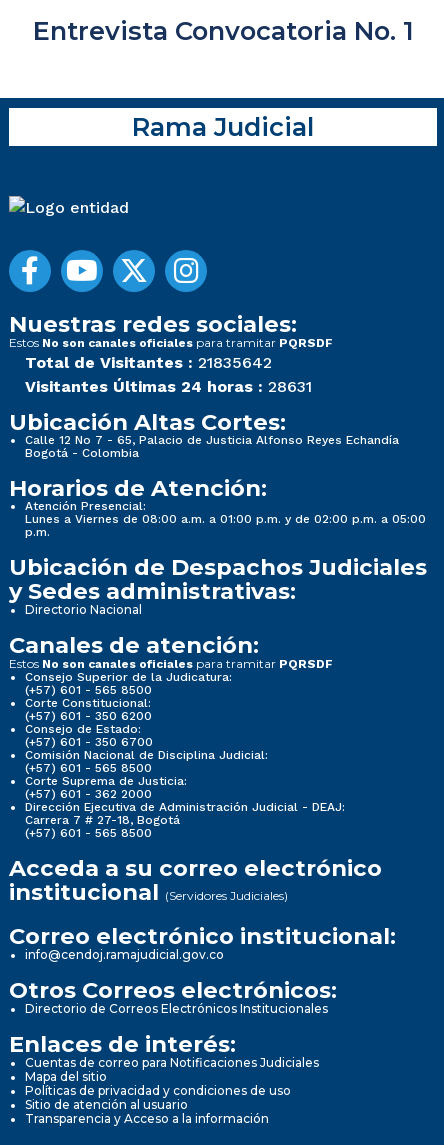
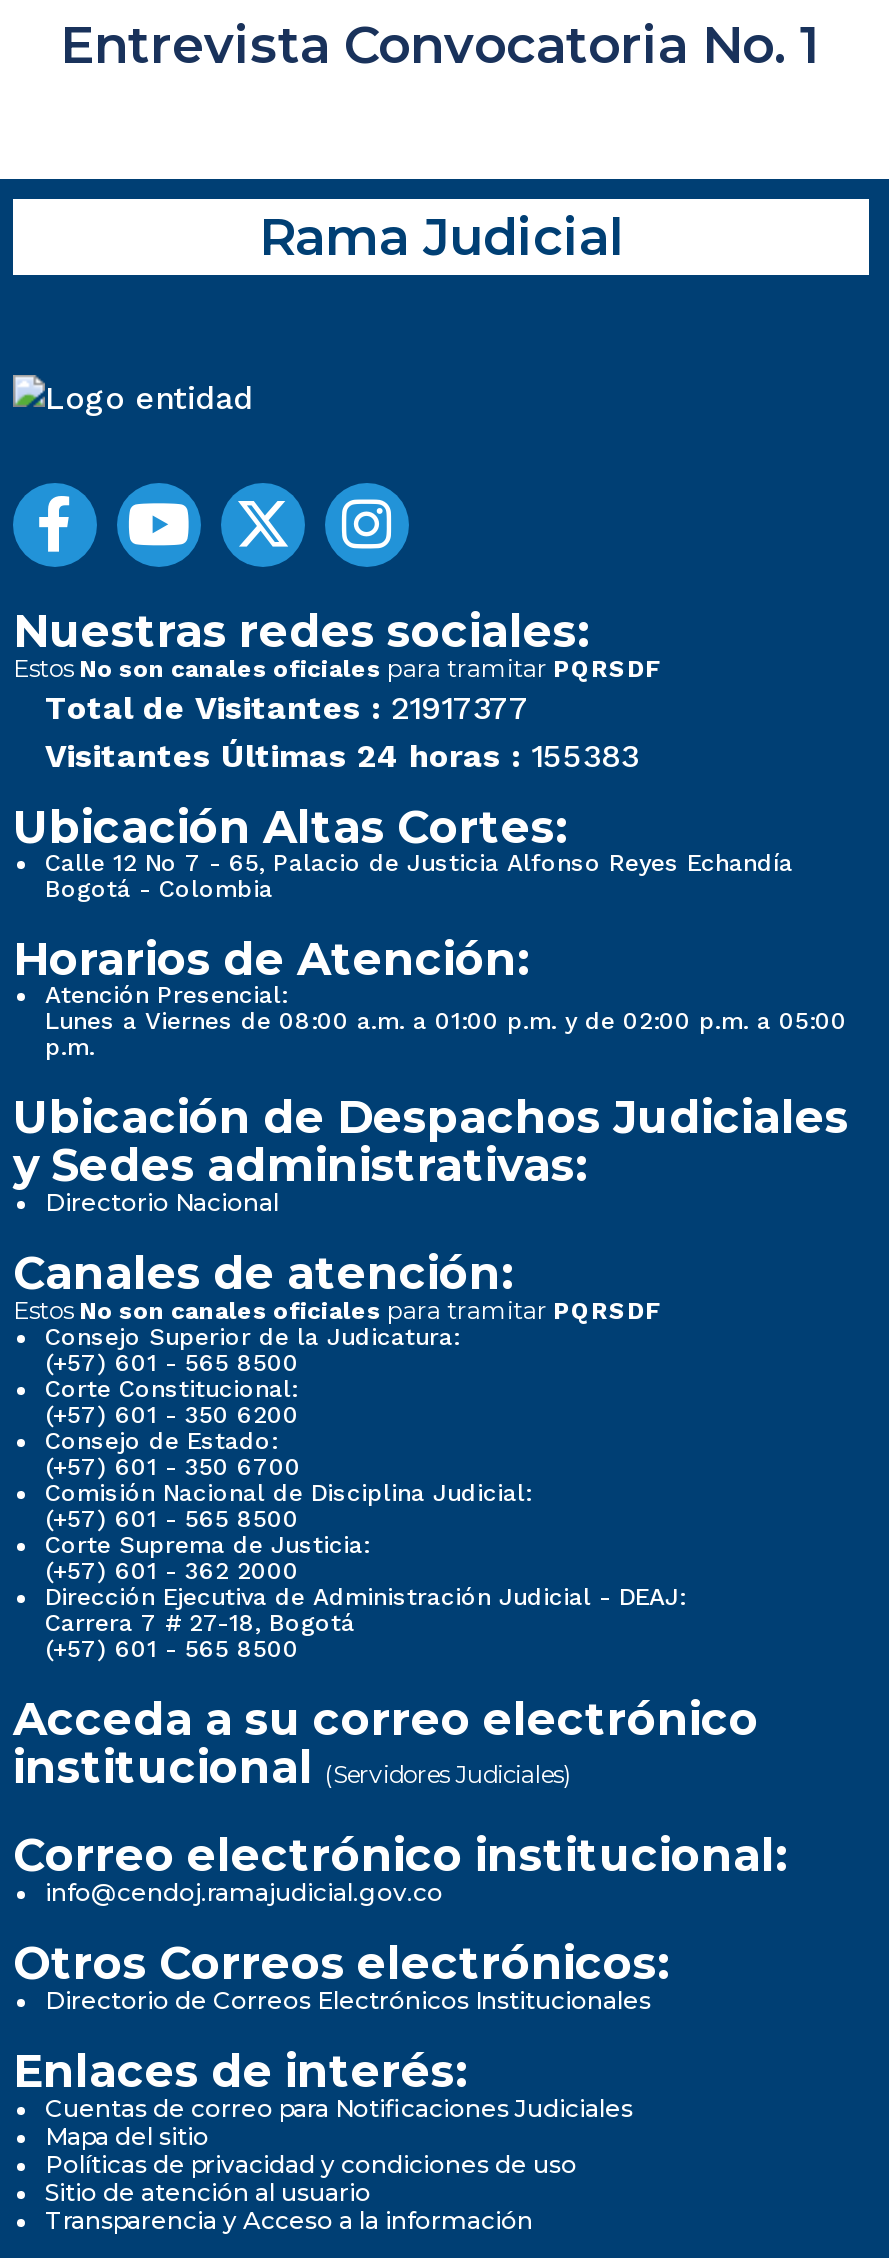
- Total de Visitantes : 21835642
+ Total de Visitantes : 21917377

- Visitantes Últimas 24 horas : 28631
+ Visitantes Últimas 24 horas : 155383
